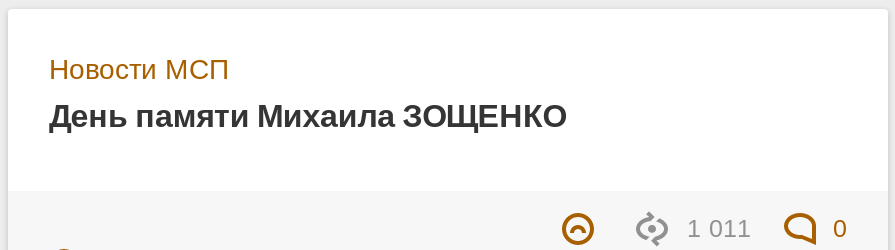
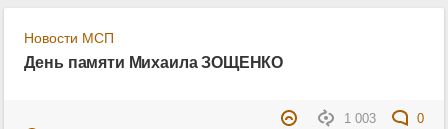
- 1 011
+ 1 003
